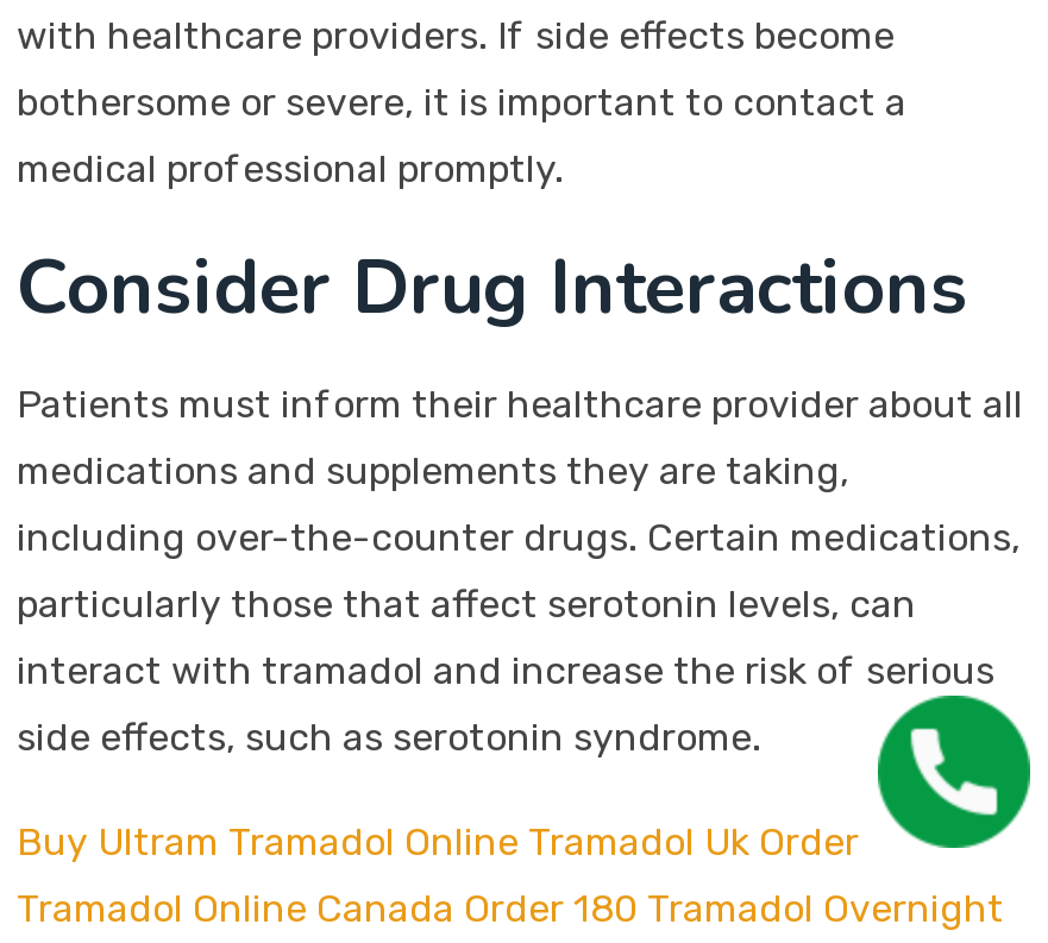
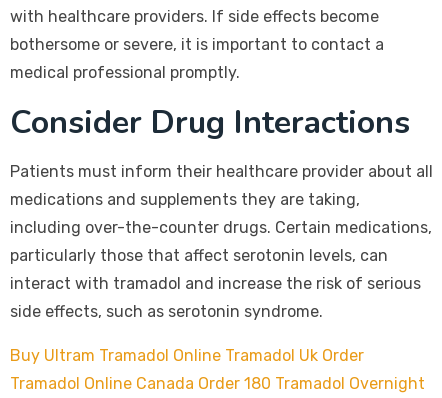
- [image]
